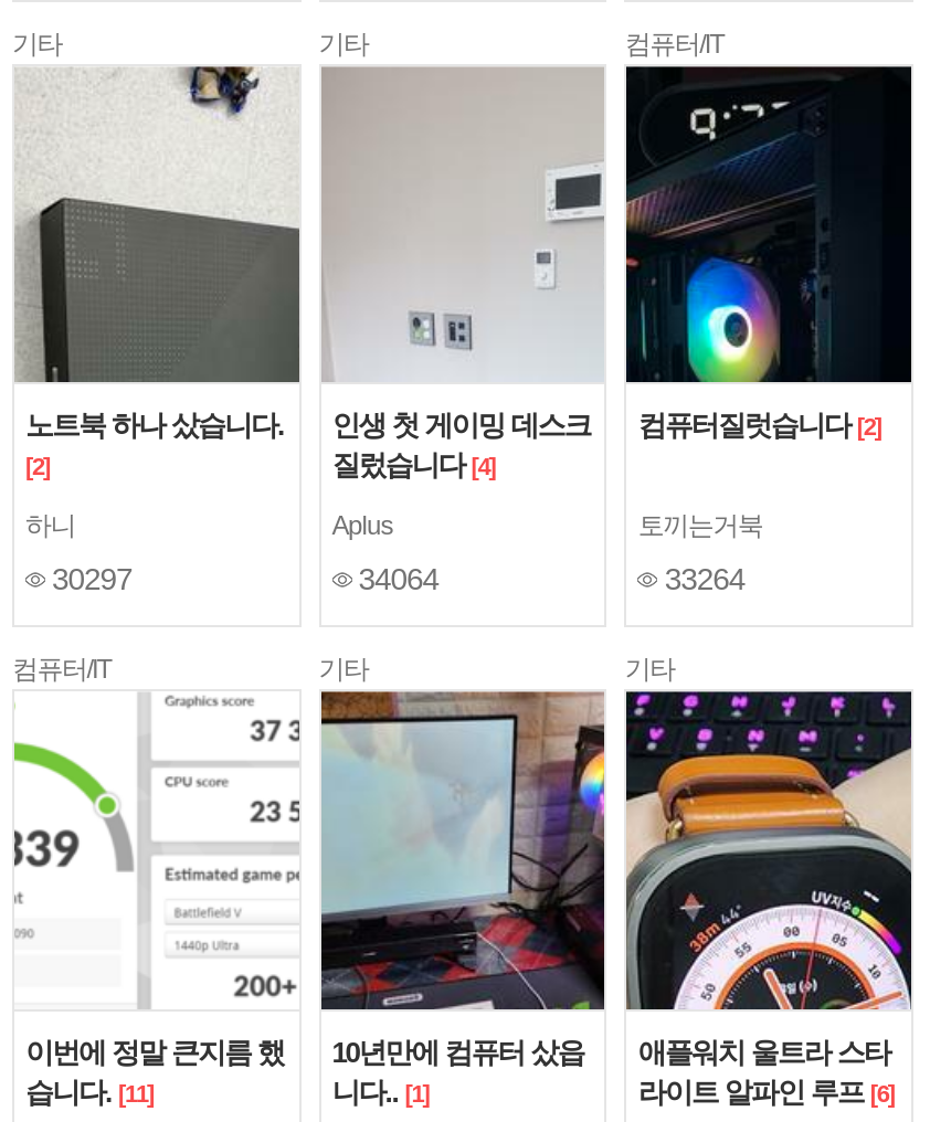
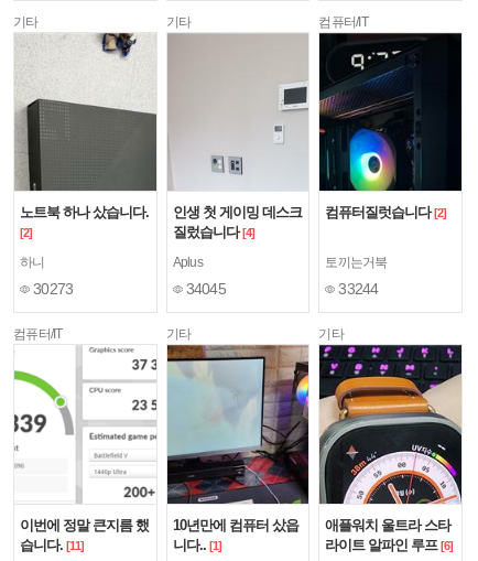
- 30297
+ 30273

- 34064
+ 34045

- 33264
+ 33244
